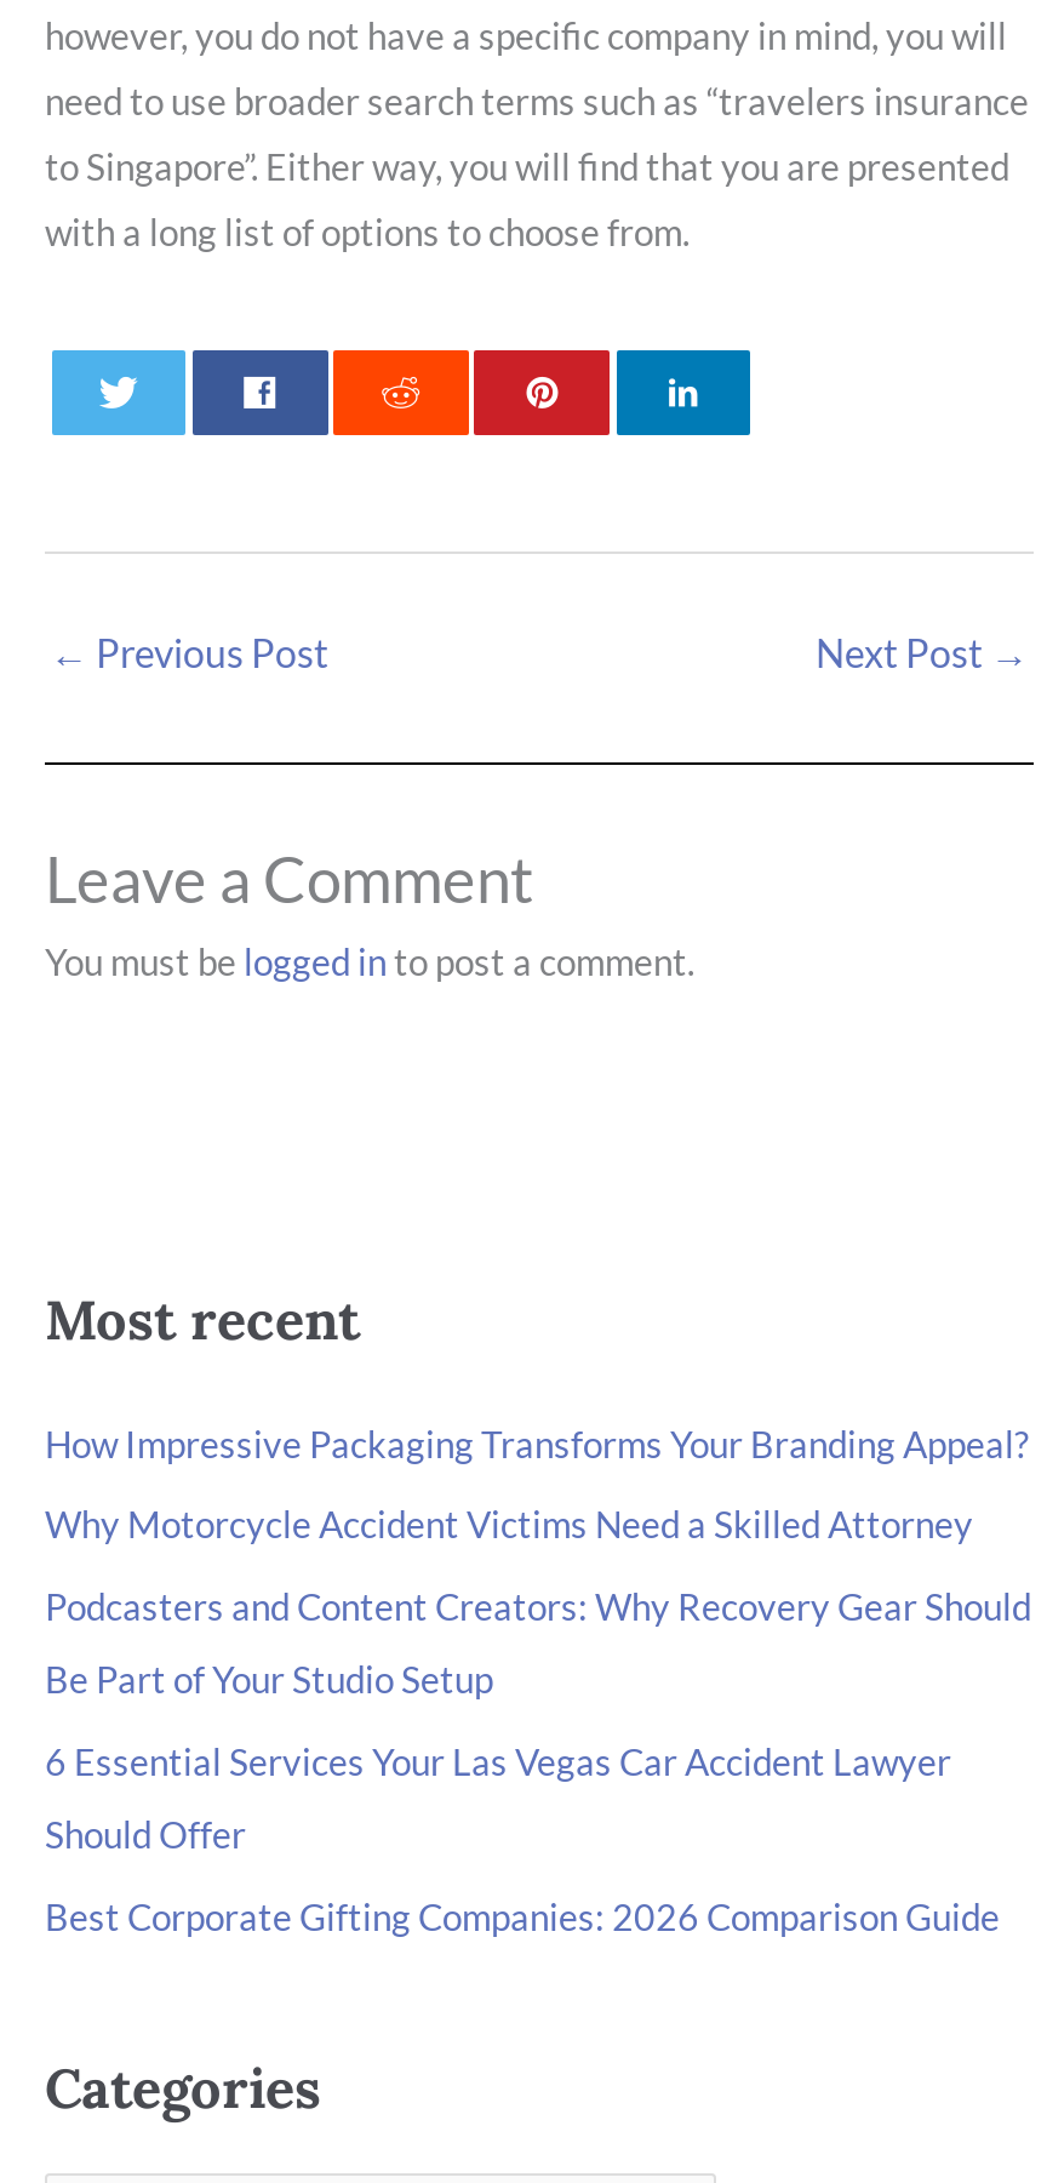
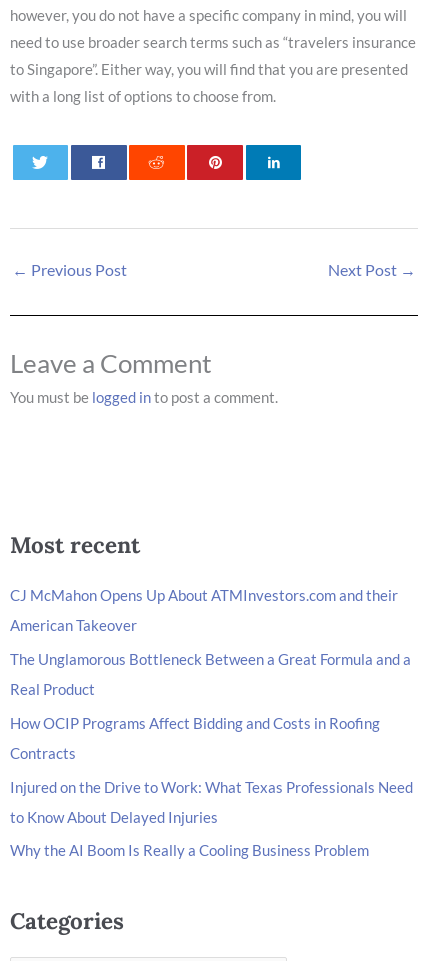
- How Impressive Packaging Transforms Your Branding Appeal?
- Why Motorcycle Accident Victims Need a Skilled Attorney
- Podcasters and Content Creators: Why Recovery Gear Should
- Be Part of Your Studio Setup
- 6 Essential Services Your Las Vegas Car Accident Lawyer
- Should Offer
- Best Corporate Gifting Companies: 2026 Comparison Guide
+ CJ McMahon Opens Up About ATMInvestors.com and their
+ American Takeover
+ The Unglamorous Bottleneck Between a Great Formula and a
+ Real Product
+ How OCIP Programs Affect Bidding and Costs in Roofing
+ Contracts
+ Injured on the Drive to Work: What Texas Professionals Need
+ to Know About Delayed Injuries
+ Why the AI Boom Is Really a Cooling Business Problem
